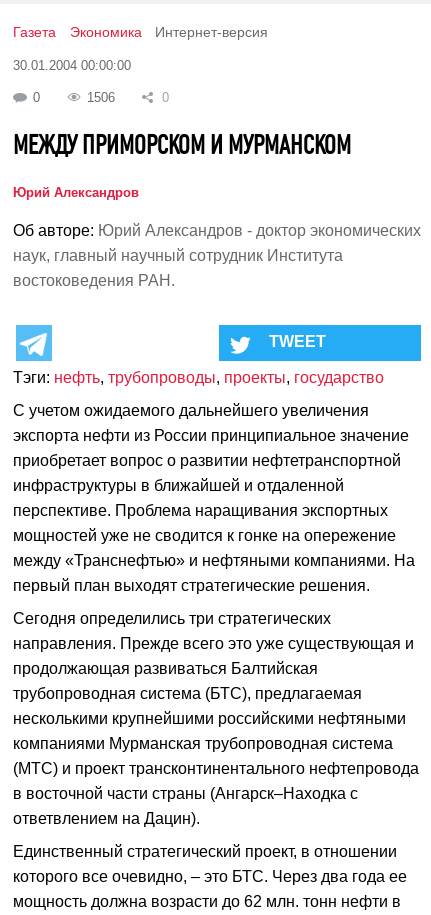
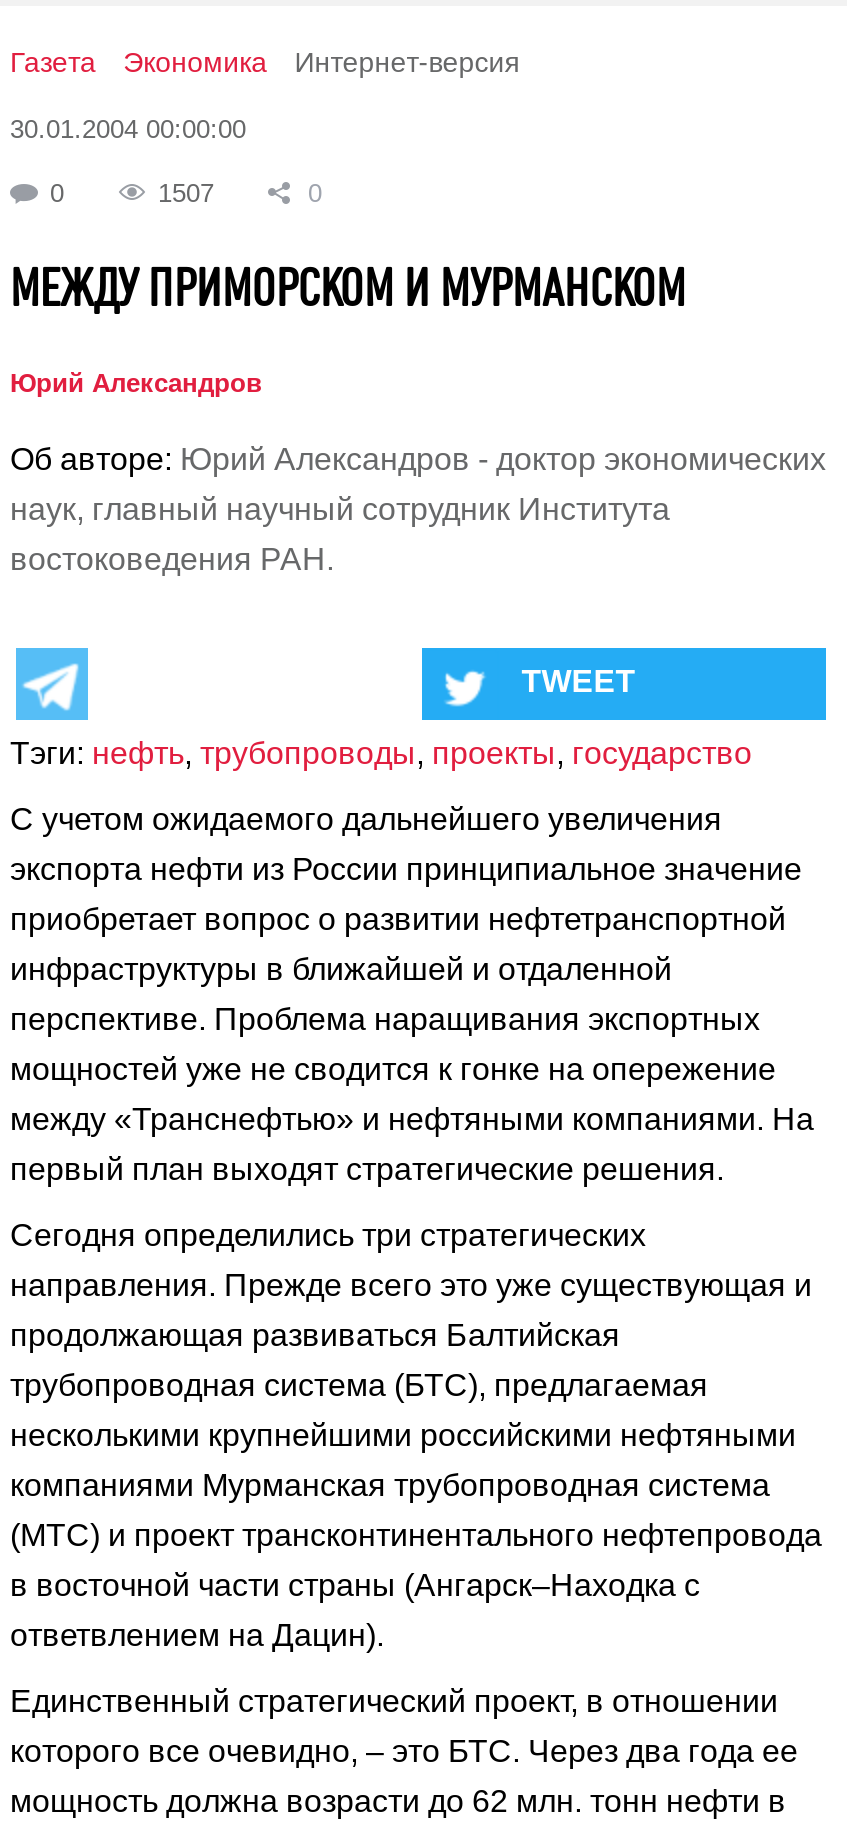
- 1506
+ 1507
